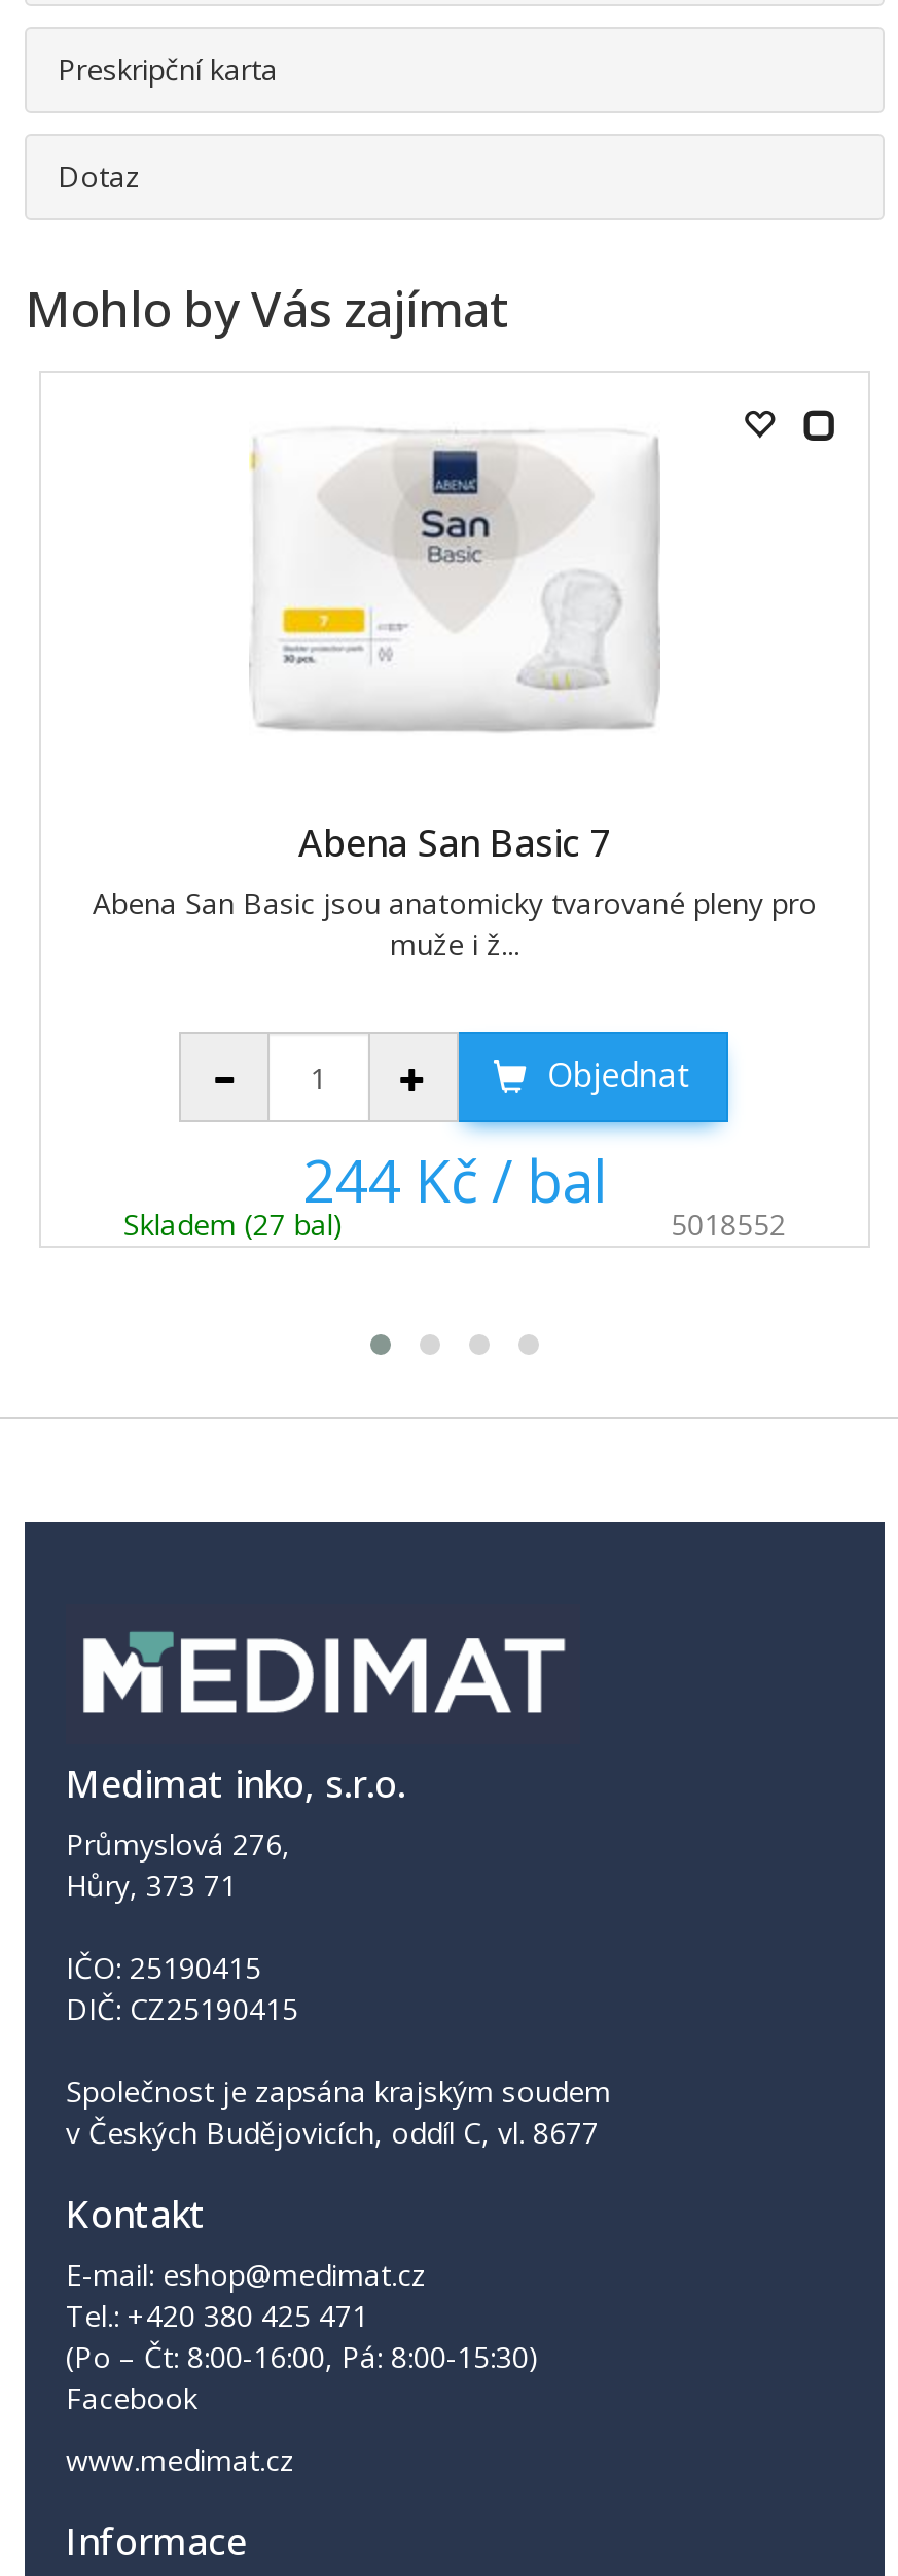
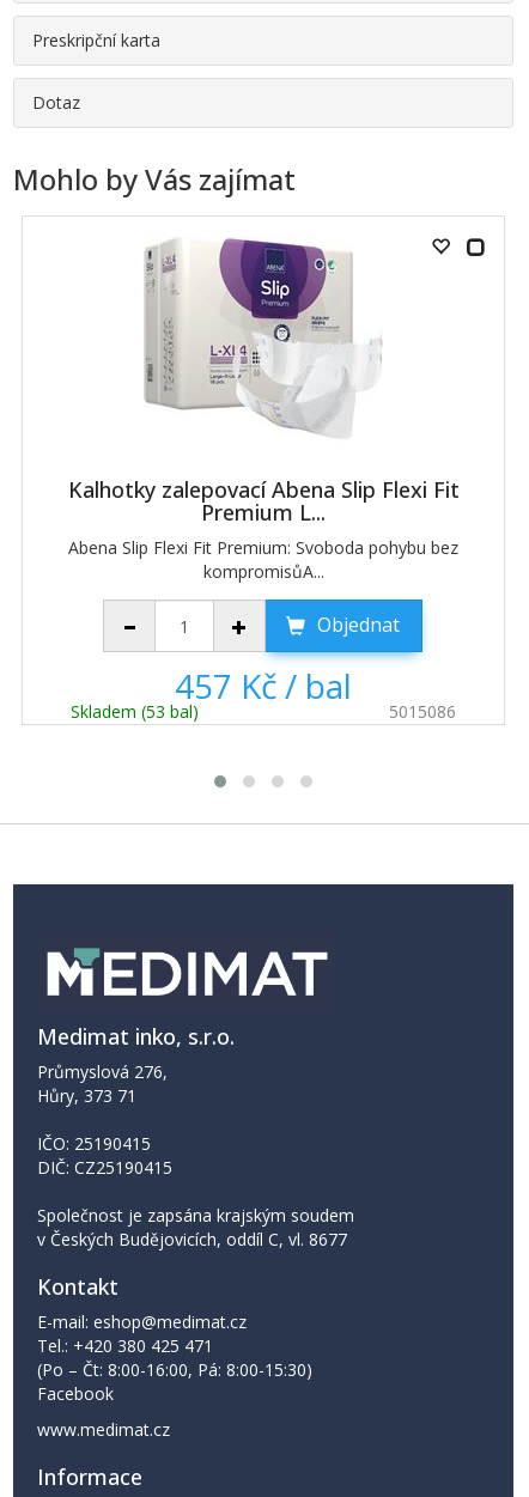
- [image]
- Abena San Basic 7
- Abena San Basic jsou anatomicky tvarované pleny pro
- muže i ž...
+ [image]
+ Kalhotky zalepovací Abena Slip Flexi Fit
+ Premium L...
+ Abena Slip Flexi Fit Premium: Svoboda pohybu bez
+ kompromisůA...

- 244 Kč / bal
+ 457 Kč / bal

- Skladem (27 bal)
+ Skladem (53 bal)

- 5018552
+ 5015086
